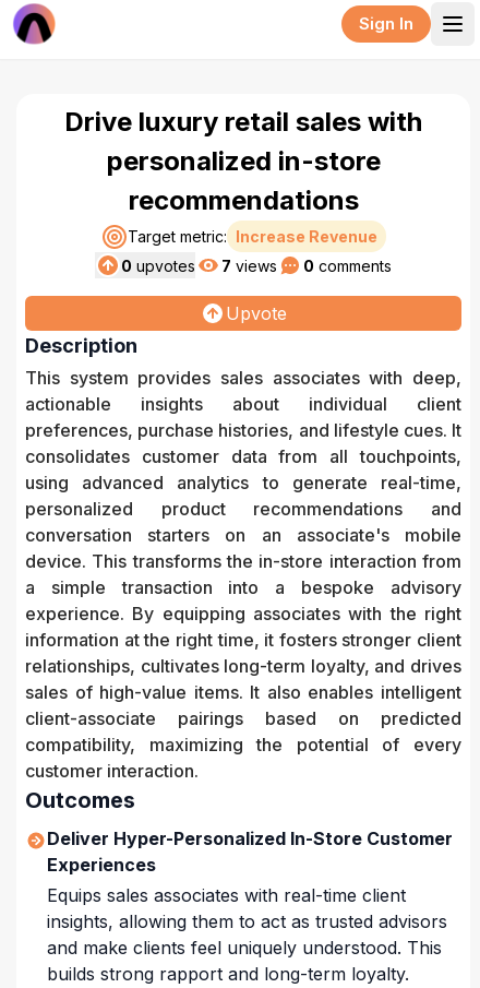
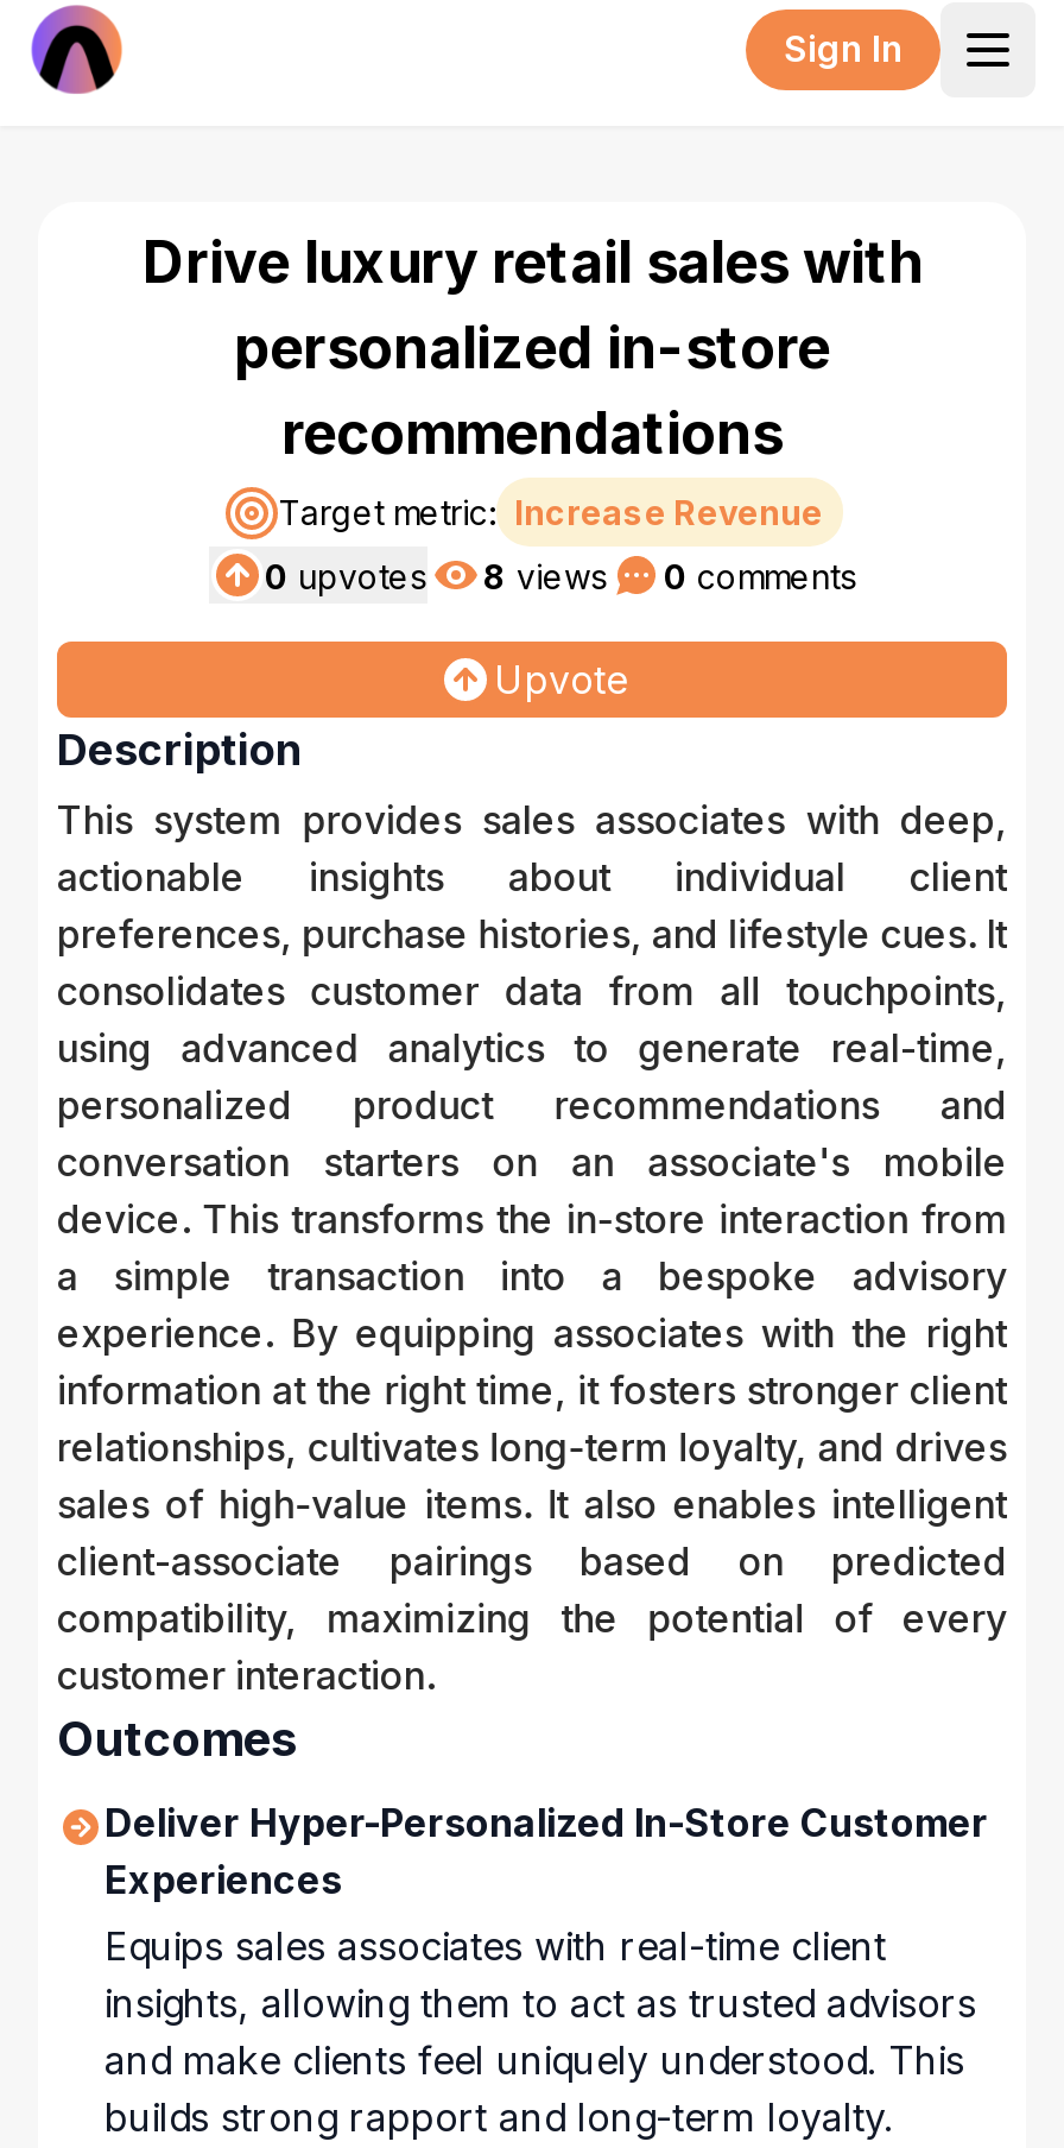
- 0 upvotes 7 views 0 comments
+ 0 upvotes 8 views 0 comments
